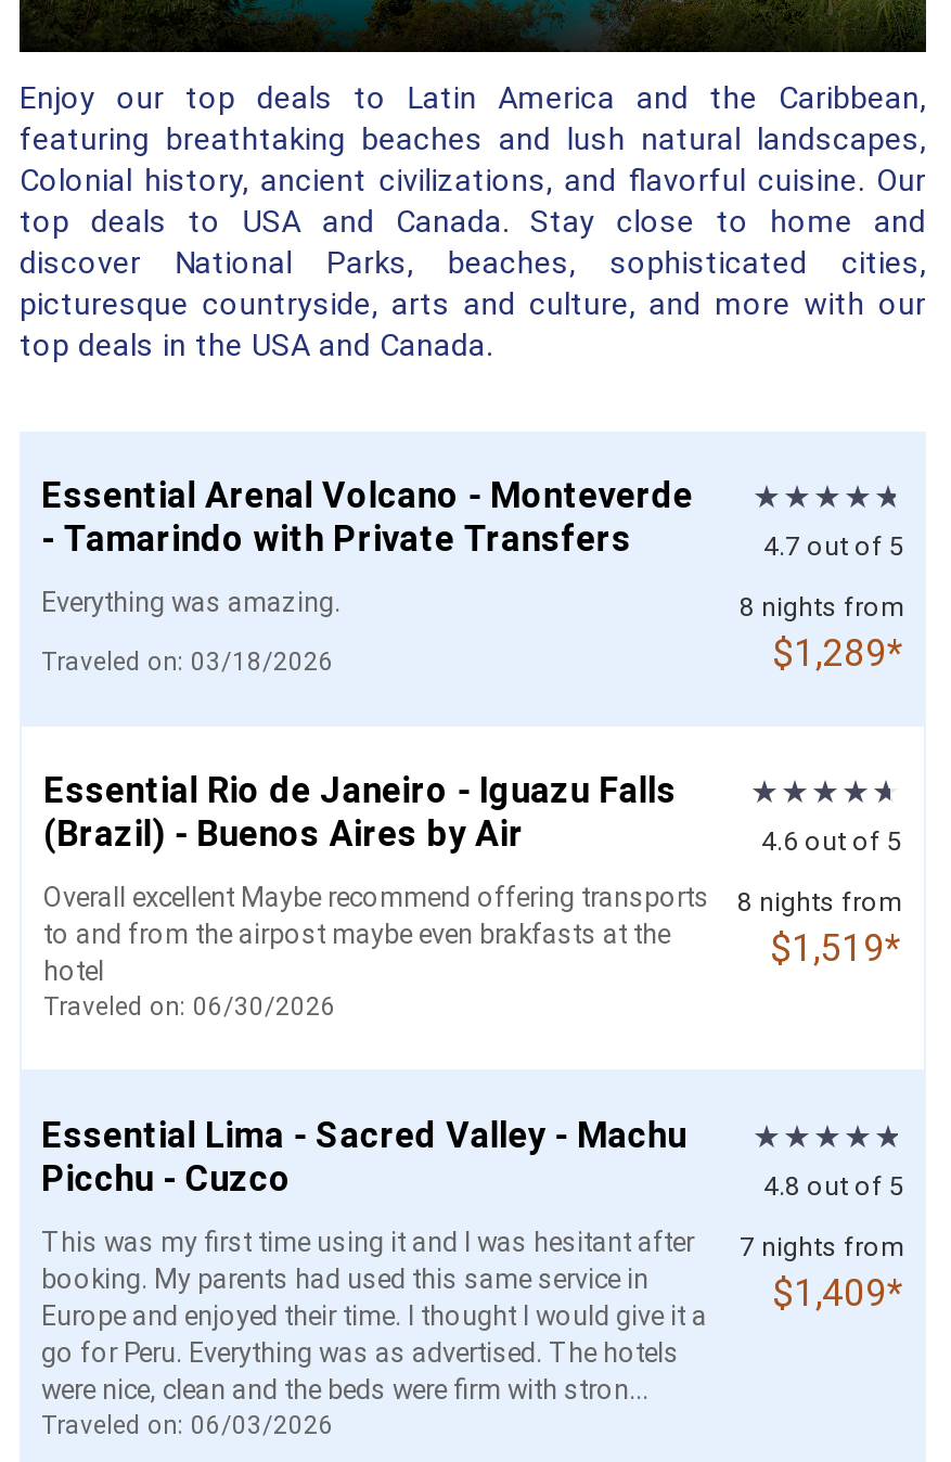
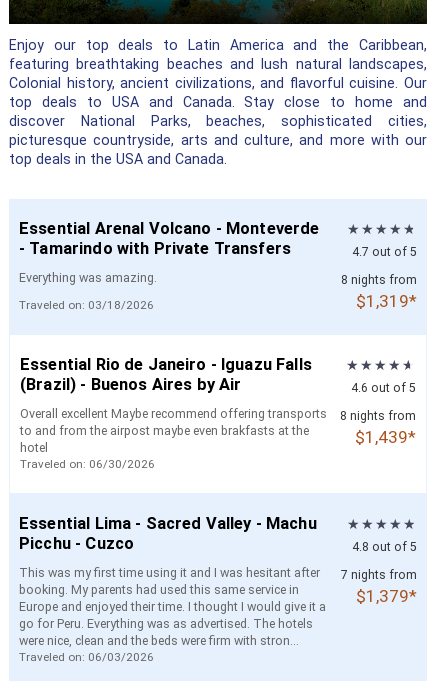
- $1,289*
+ $1,319*

- $1,519*
+ $1,439*

- $1,409*
+ $1,379*
